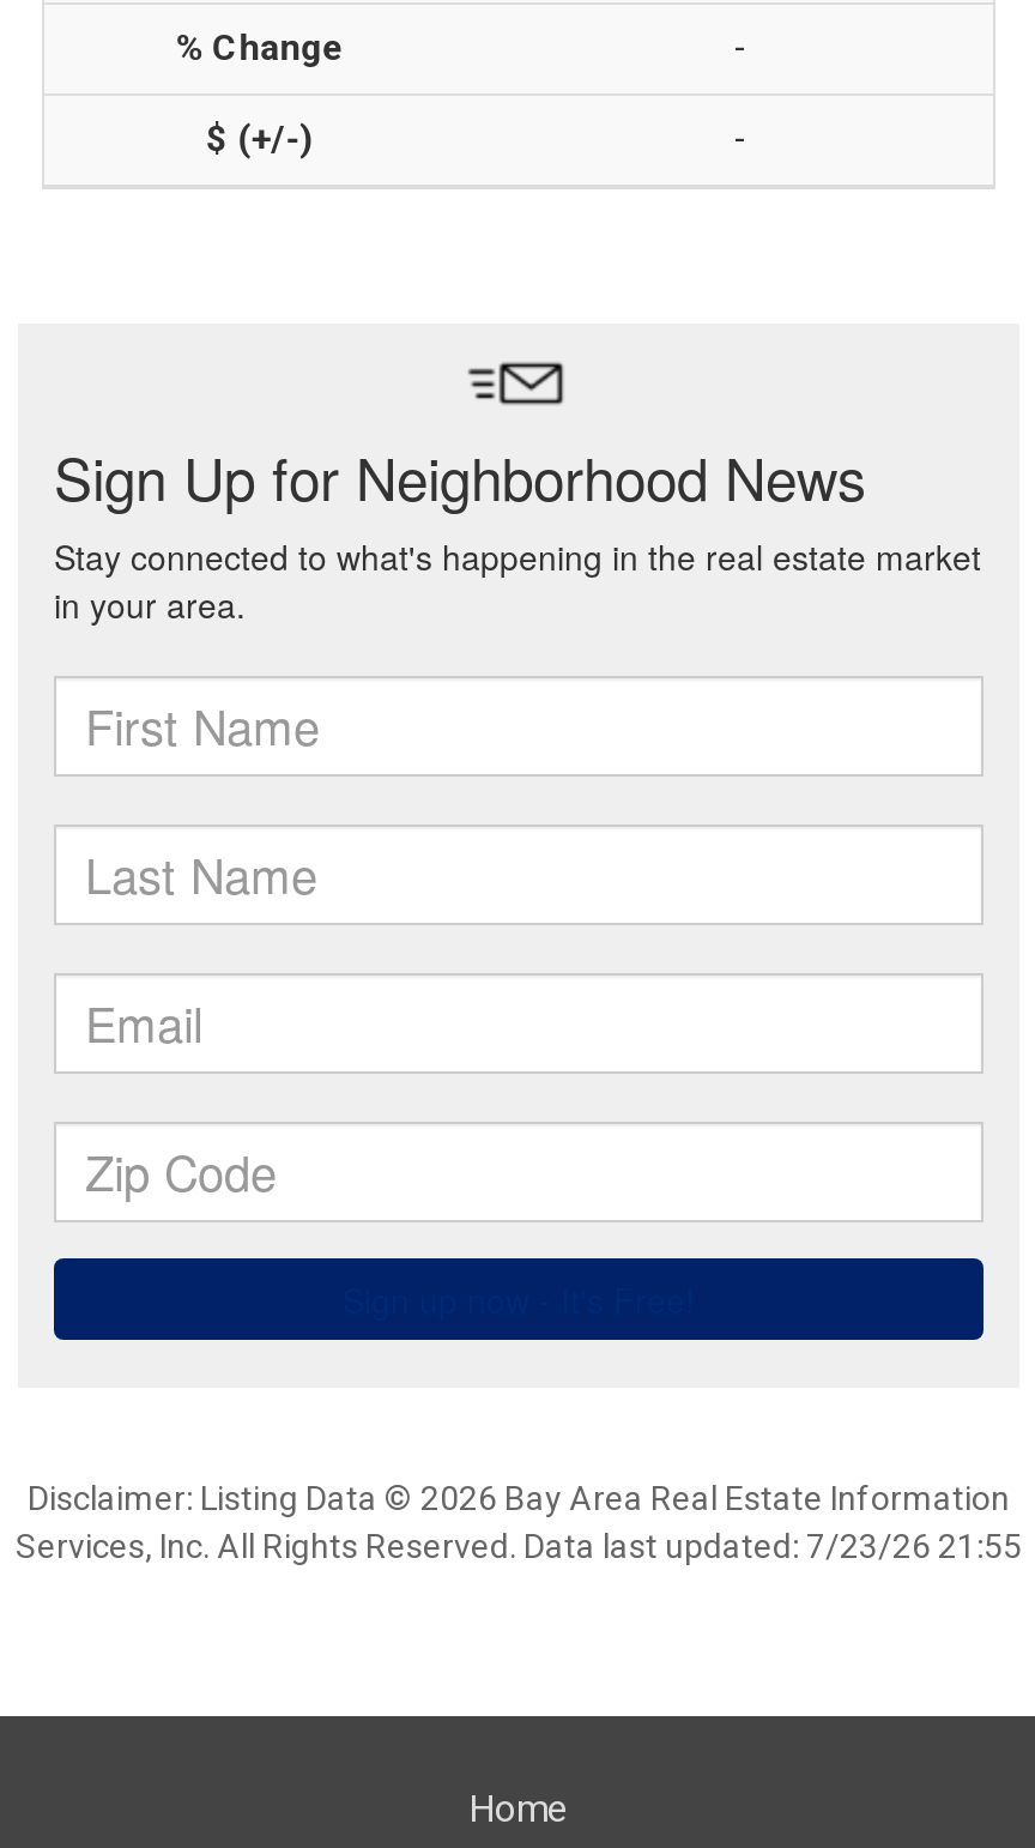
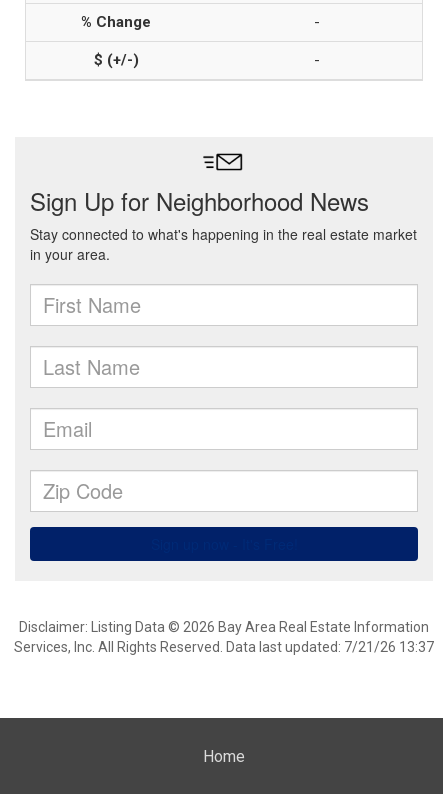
- Services, Inc. All Rights Reserved. Data last updated: 7/23/26 21:55
+ Services, Inc. All Rights Reserved. Data last updated: 7/21/26 13:37
